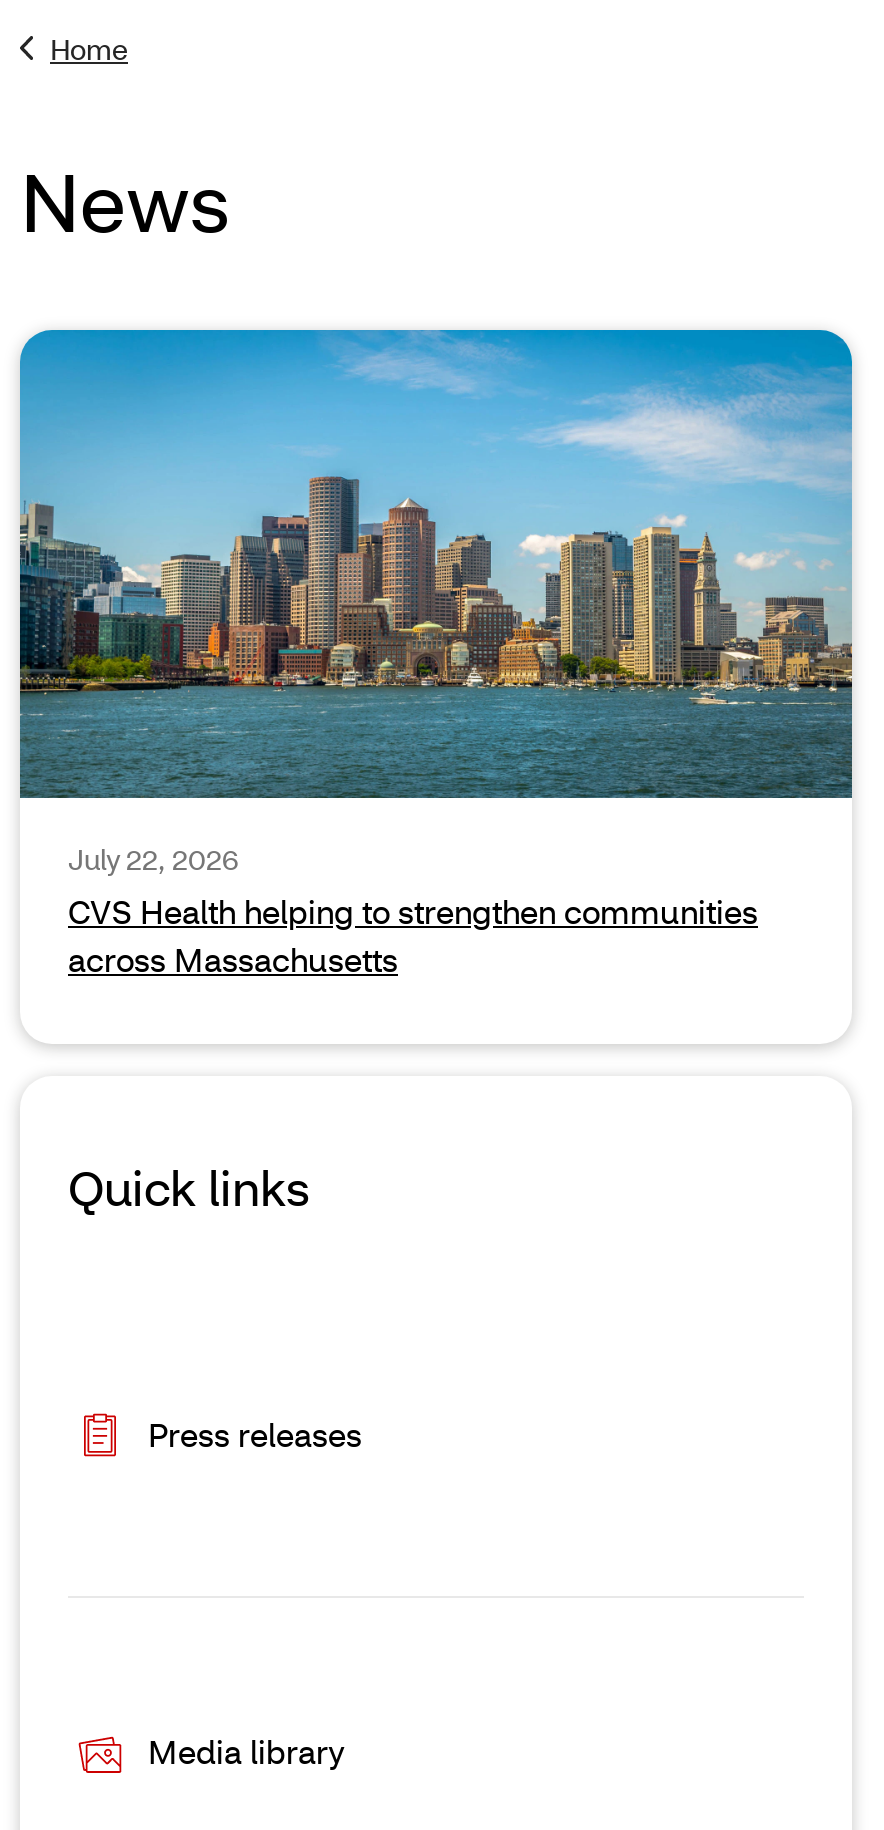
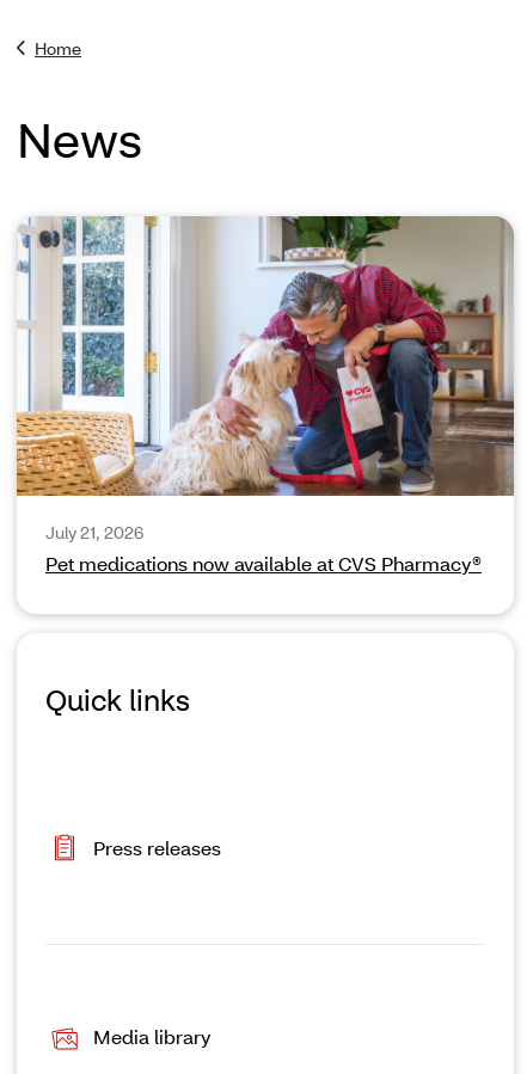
- [image]
- July 22, 2026
- CVS Health helping to strengthen communities
- across Massachusetts
+ [image]
+ July 21, 2026
+ Pet medications now available at CVS Pharmacy®
